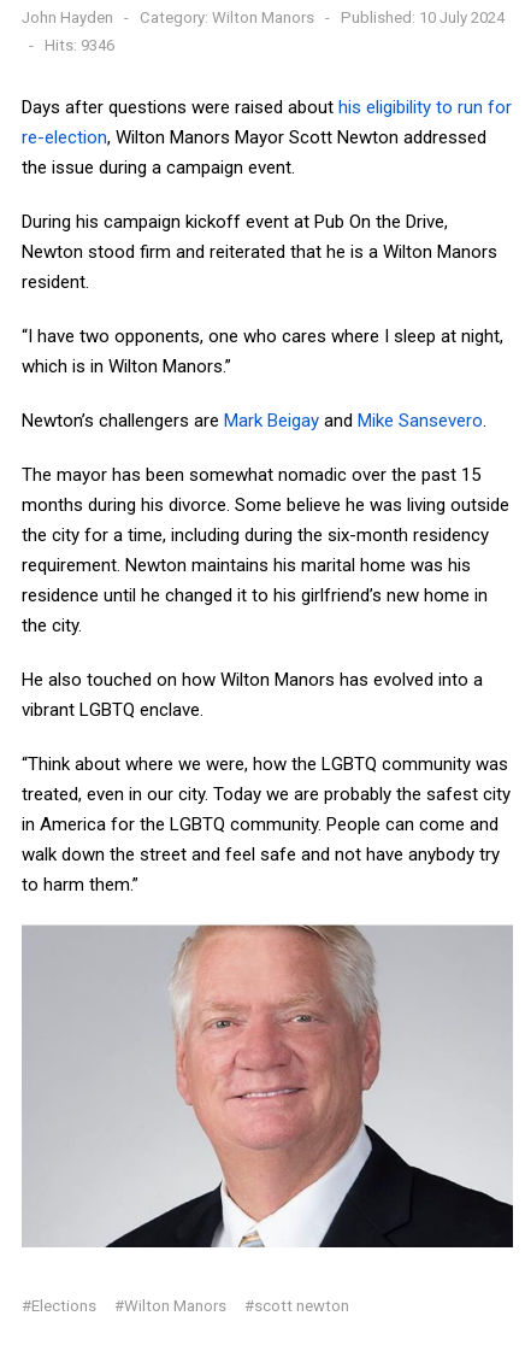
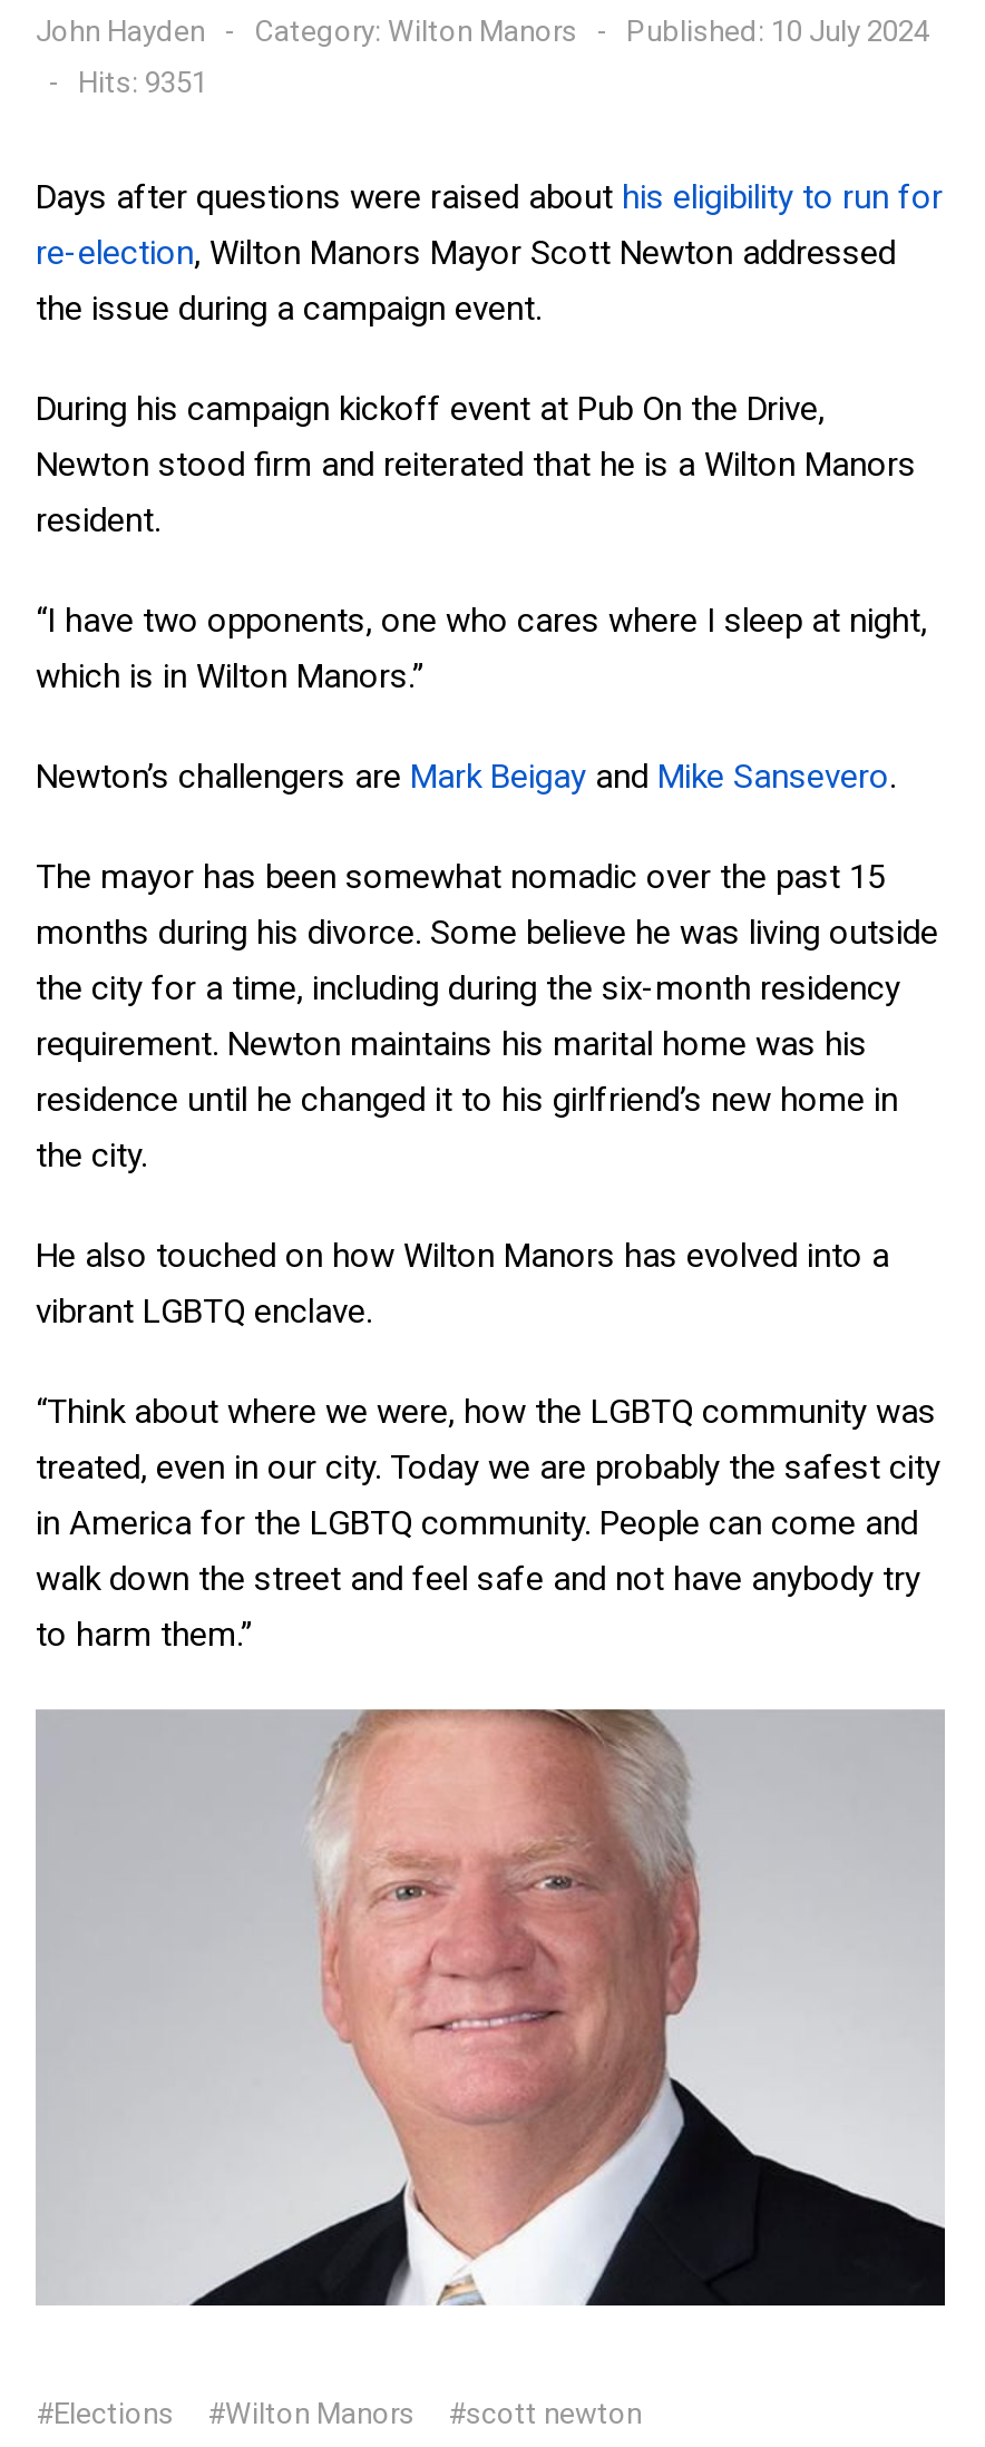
- Hits: 9346
+ Hits: 9351
